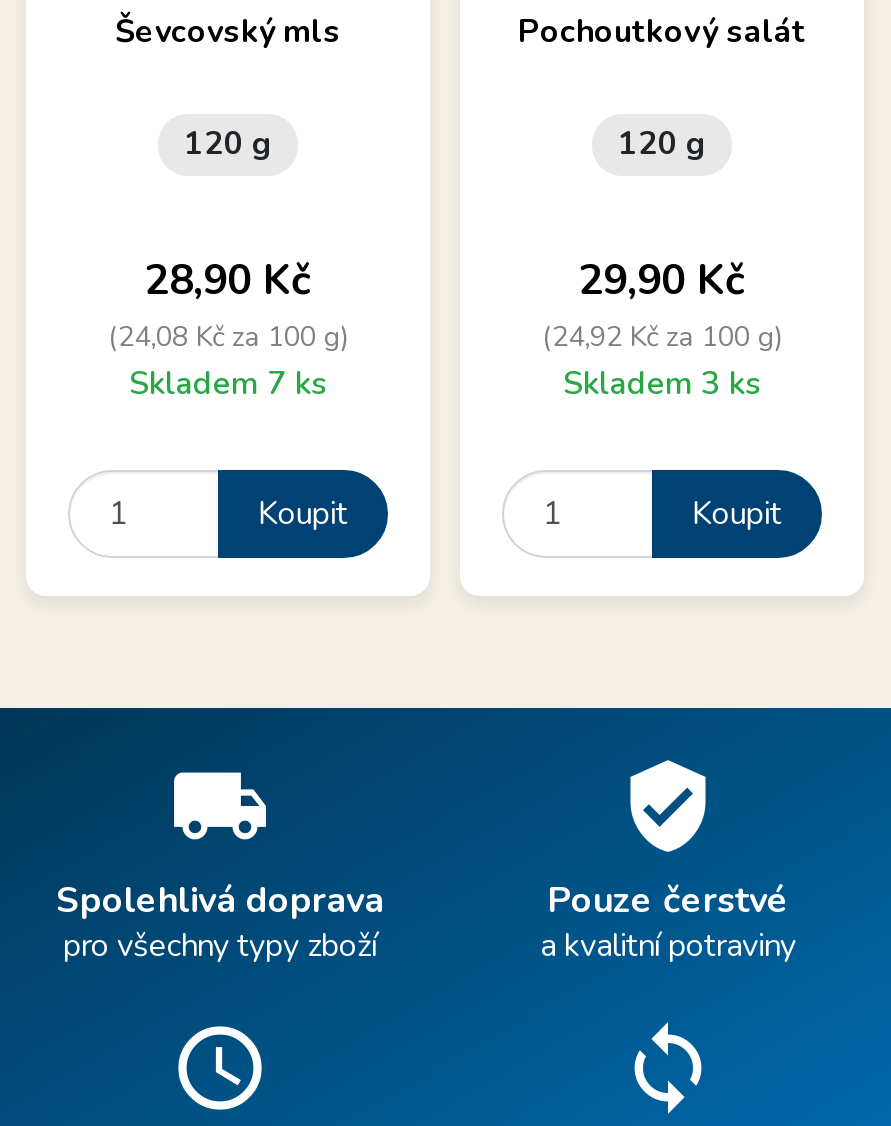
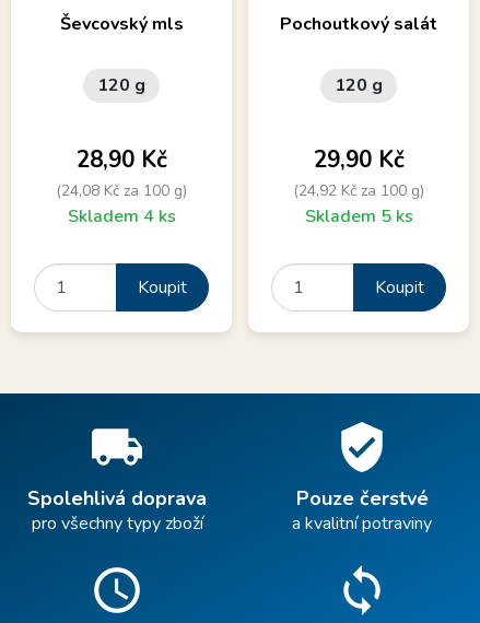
- Skladem 7 ks
+ Skladem 4 ks

- Skladem 3 ks
+ Skladem 5 ks
